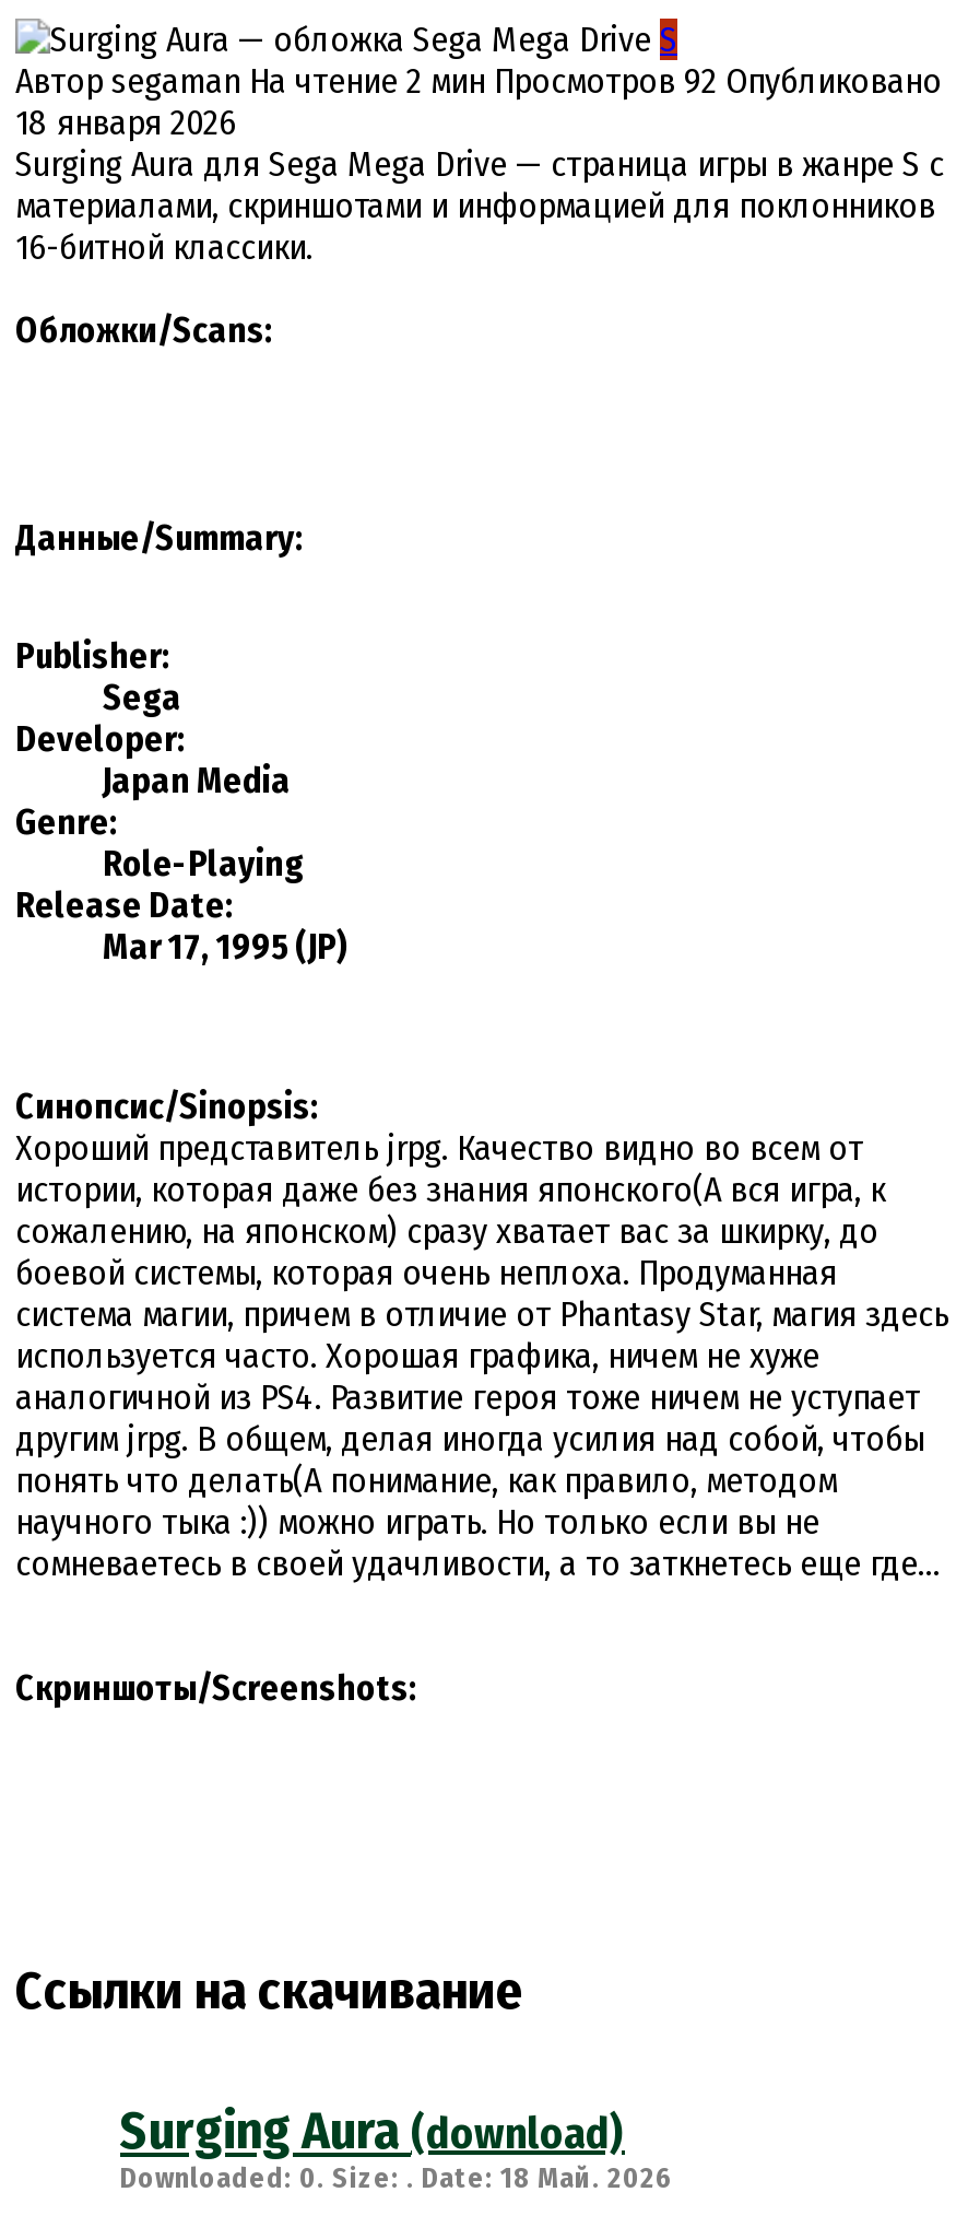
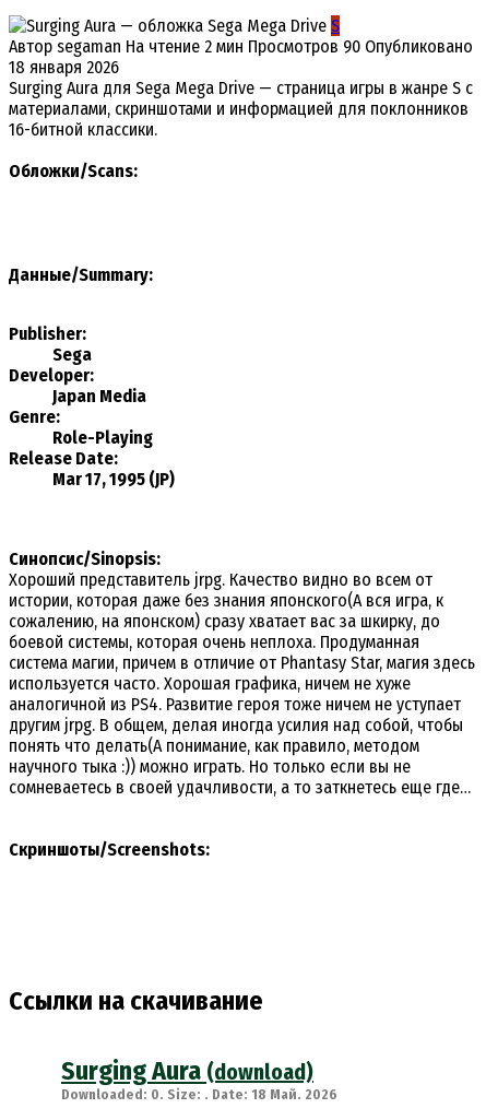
- Автор segaman На чтение 2 мин Просмотров 92 Опубликовано
+ Автор segaman На чтение 2 мин Просмотров 90 Опубликовано
